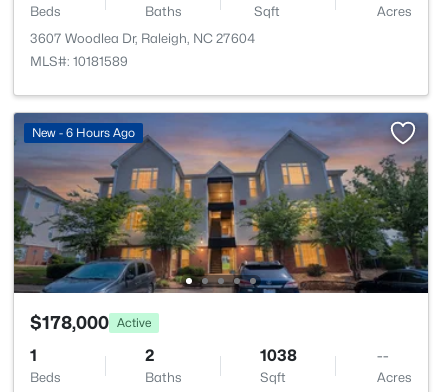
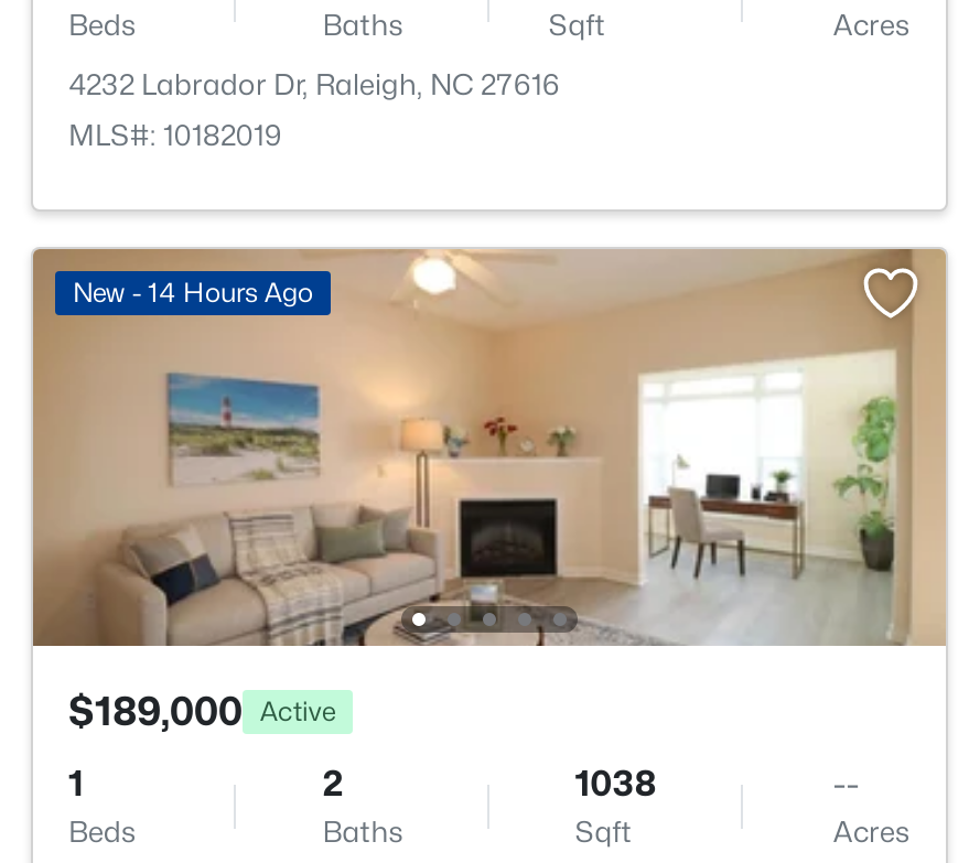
- 3607 Woodlea Dr, Raleigh, NC 27604
+ 4232 Labrador Dr, Raleigh, NC 27616

- MLS#: 10181589
+ MLS#: 10182019

- [image]
- New - 6 Hours Ago
+ [image]
+ New - 14 Hours Ago

- $178,000 Active
+ $189,000 Active
